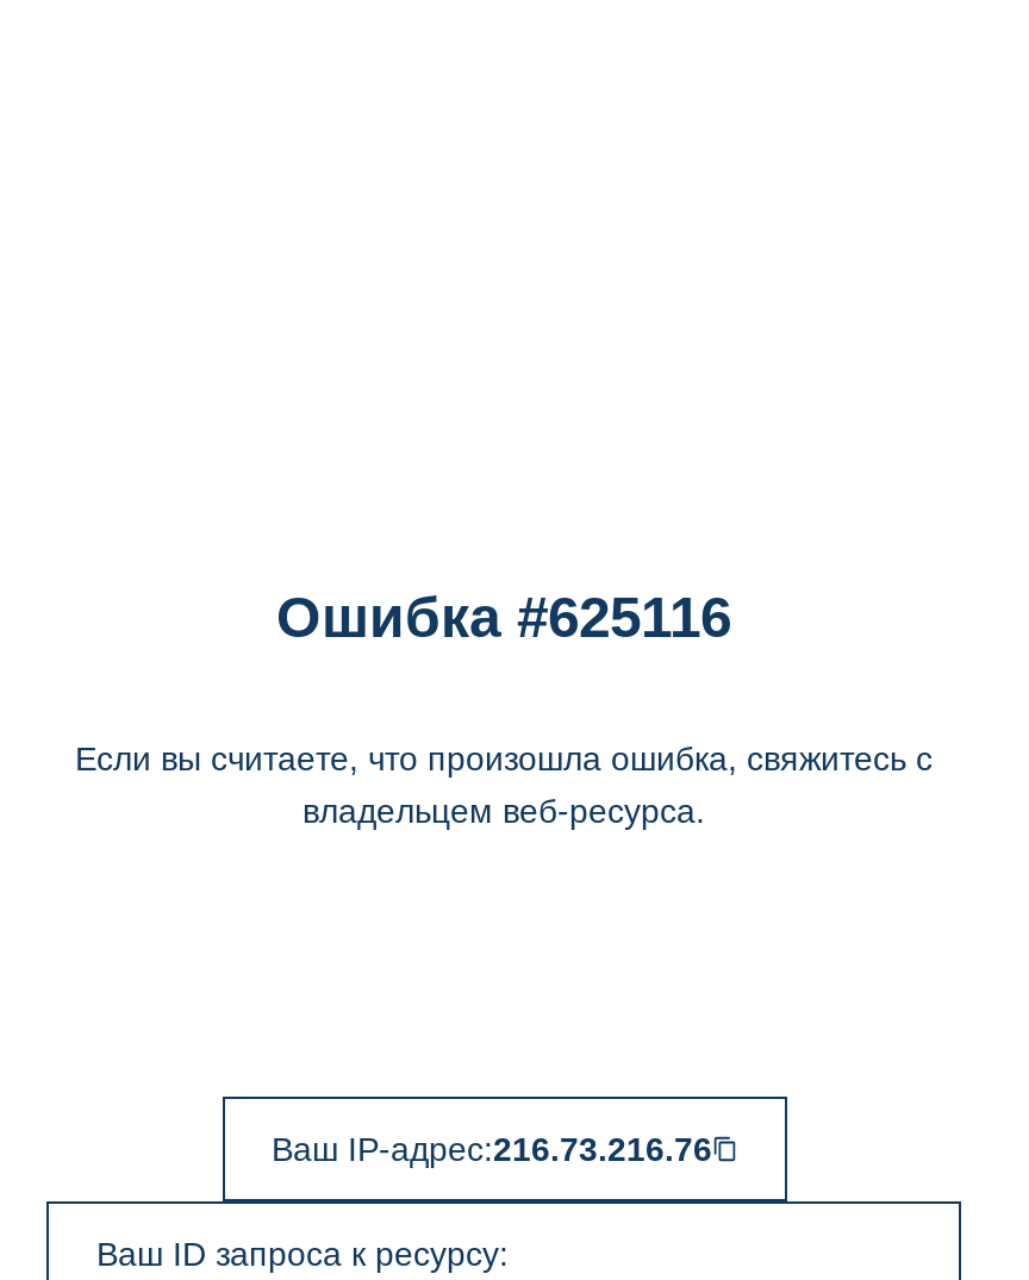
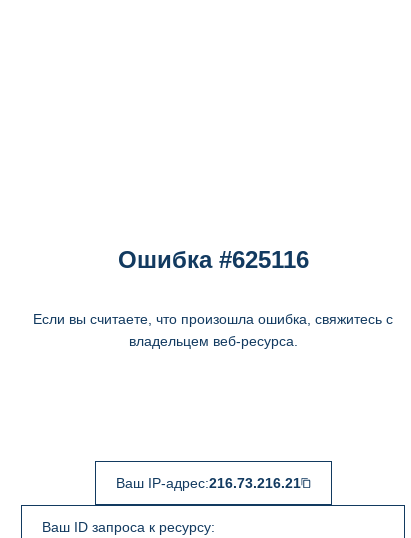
- Ваш IP-адрес:216.73.216.76
+ Ваш IP-адрес:216.73.216.21
